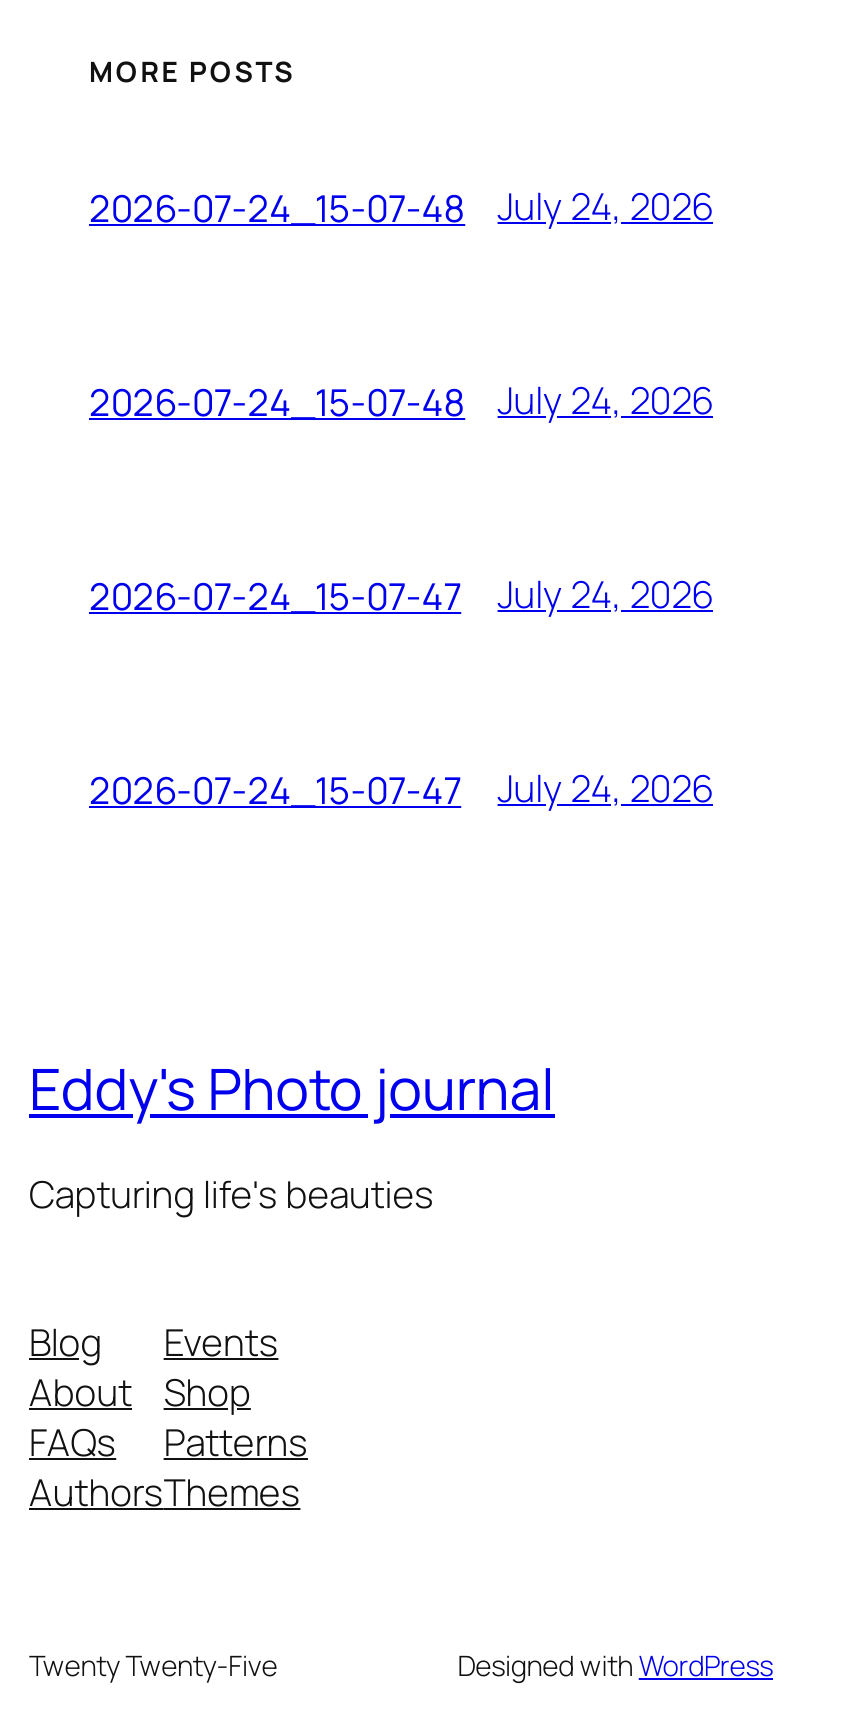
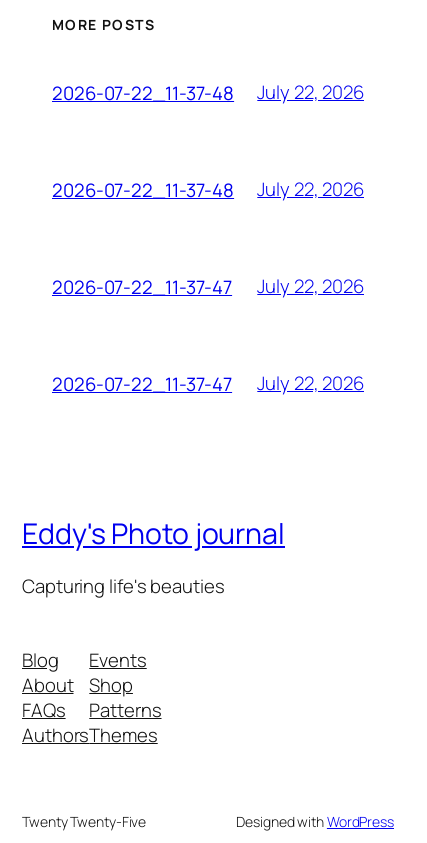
- 2026-07-24_15-07-48
+ 2026-07-22_11-37-48

- July 24, 2026
+ July 22, 2026

- 2026-07-24_15-07-48
+ 2026-07-22_11-37-48

- July 24, 2026
+ July 22, 2026

- 2026-07-24_15-07-47
+ 2026-07-22_11-37-47

- July 24, 2026
+ July 22, 2026

- 2026-07-24_15-07-47
+ 2026-07-22_11-37-47

- July 24, 2026
+ July 22, 2026
